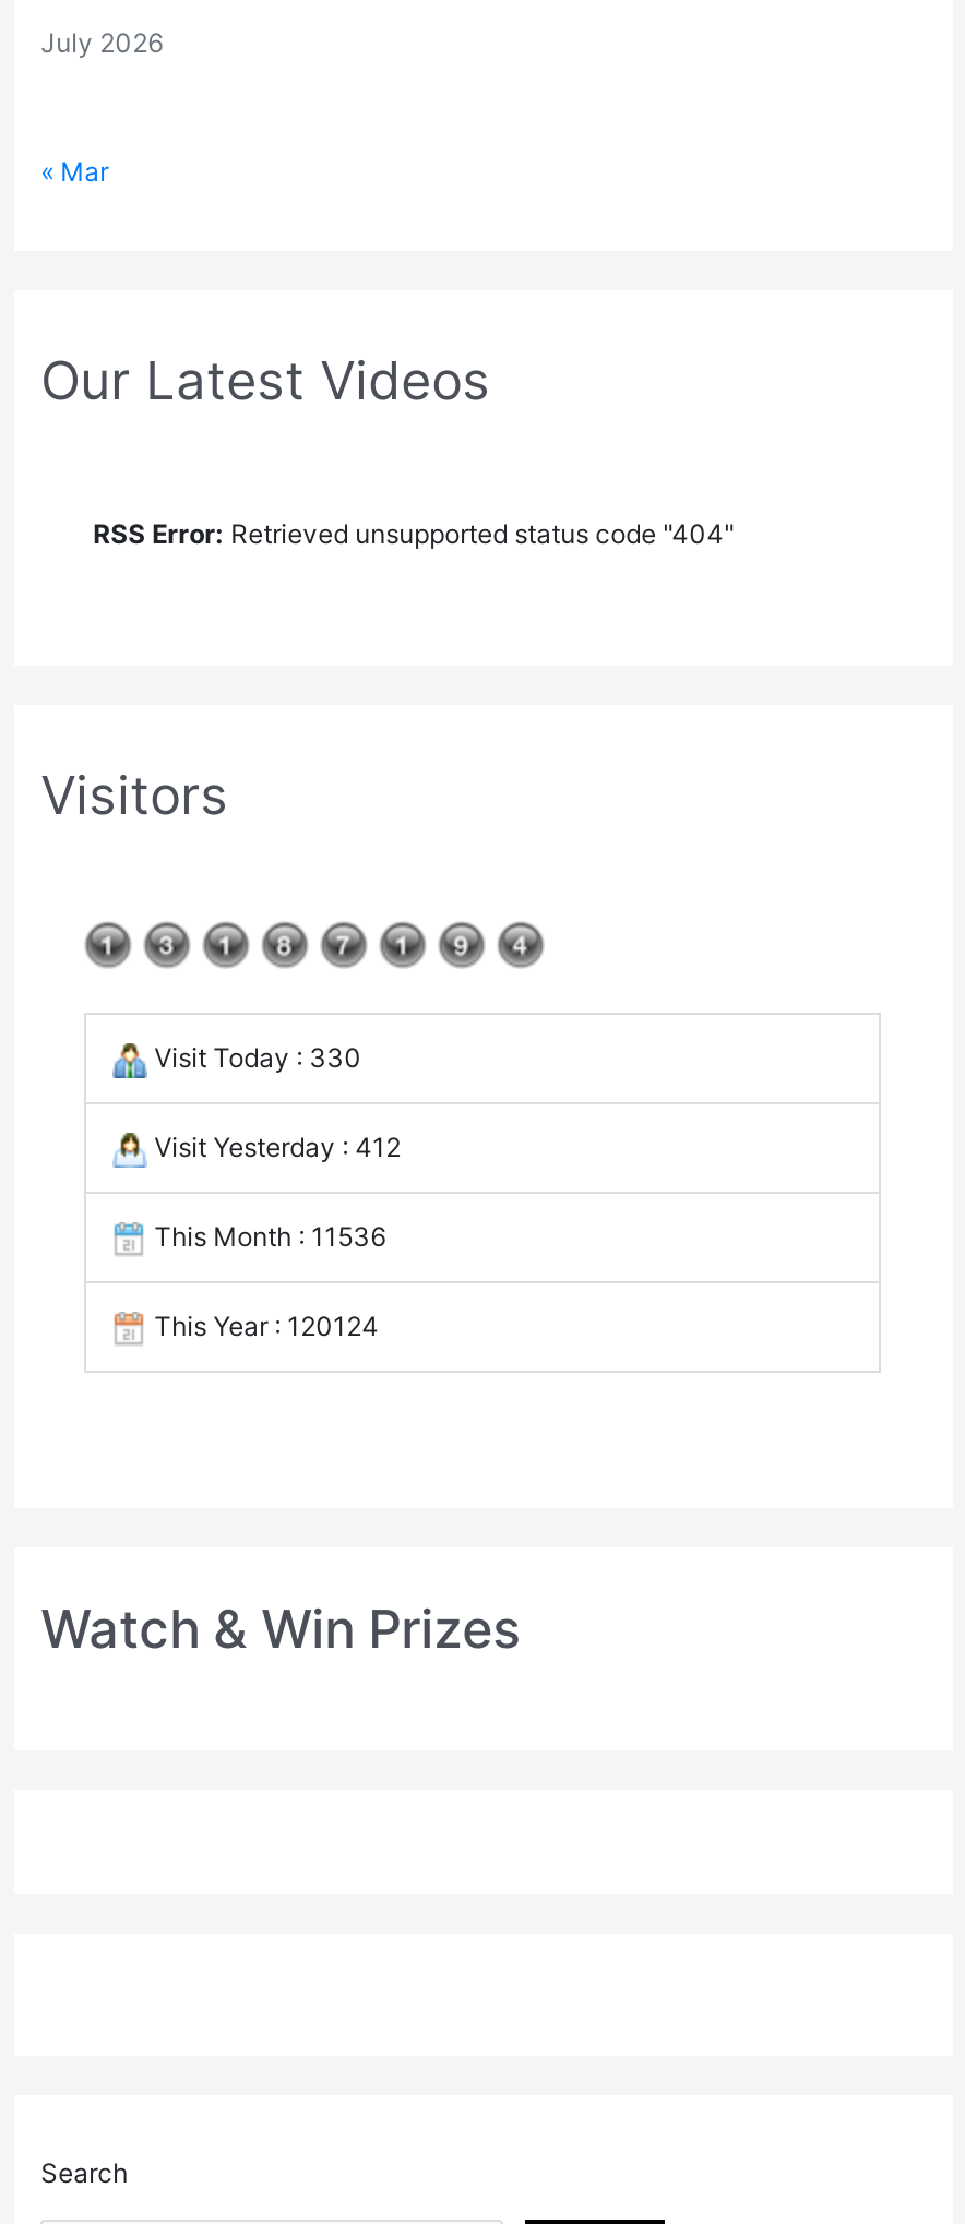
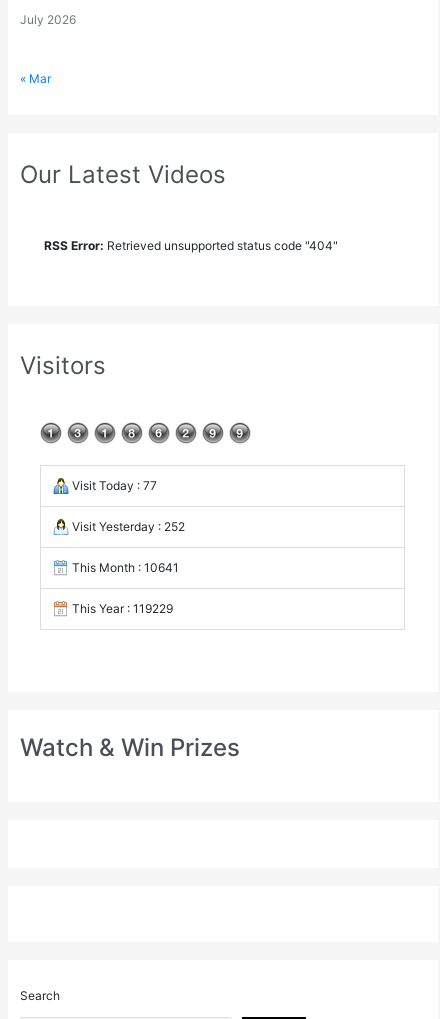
- Visit Today : 330
+ Visit Today : 77

- Visit Yesterday : 412
+ Visit Yesterday : 252

- This Month : 11536
+ This Month : 10641

- This Year : 120124
+ This Year : 119229
